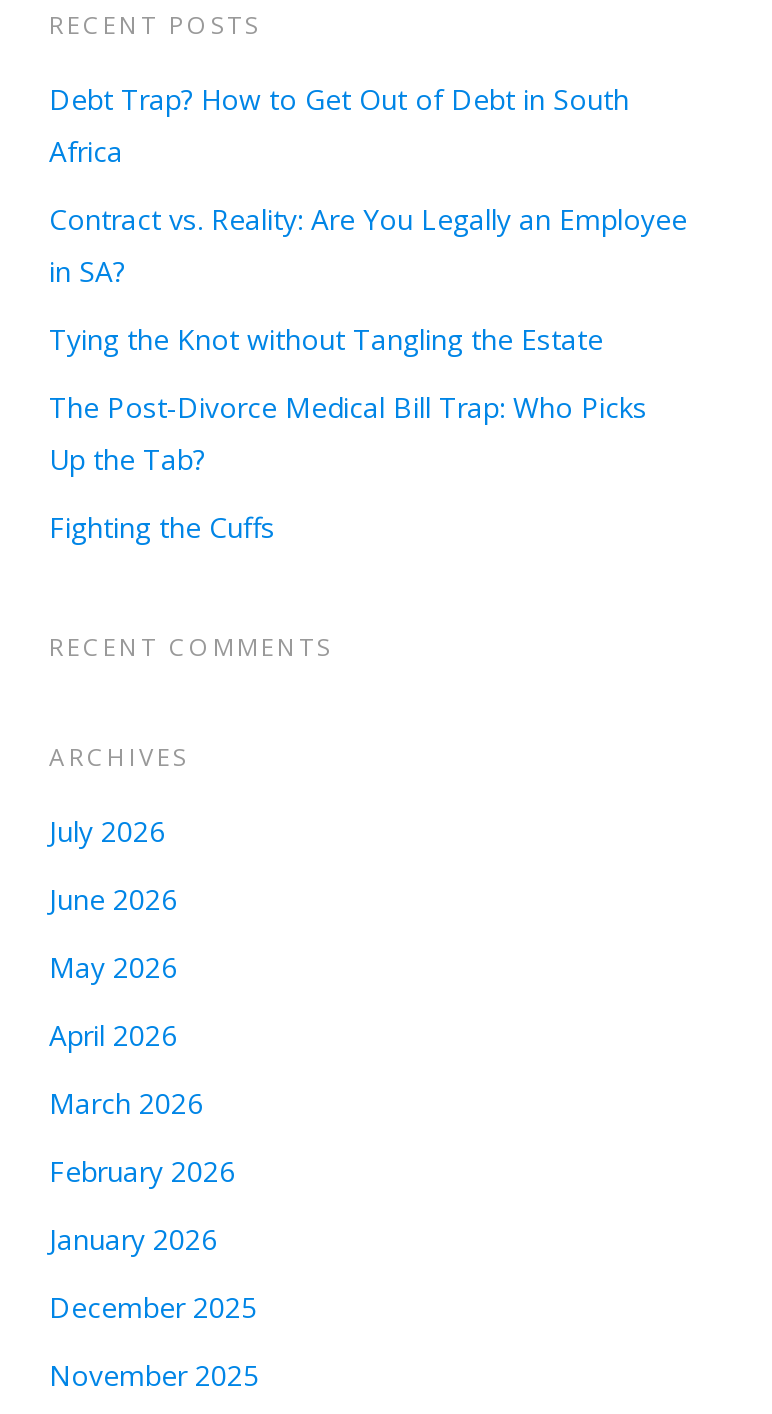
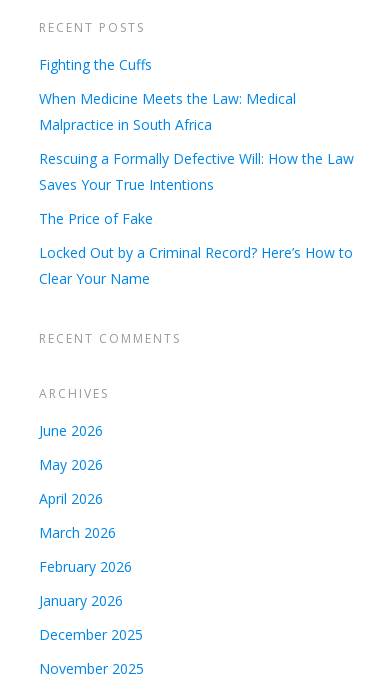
- Debt Trap? How to Get Out of Debt in South
- Africa
- Contract vs. Reality: Are You Legally an Employee
- in SA?
- Tying the Knot without Tangling the Estate
- The Post-Divorce Medical Bill Trap: Who Picks
- Up the Tab?

moved up: Fighting the Cuffs

+ When Medicine Meets the Law: Medical
+ Malpractice in South Africa
+ Rescuing a Formally Defective Will: How the Law
+ Saves Your True Intentions
+ The Price of Fake
+ Locked Out by a Criminal Record? Here’s How to
+ Clear Your Name

- July 2026
